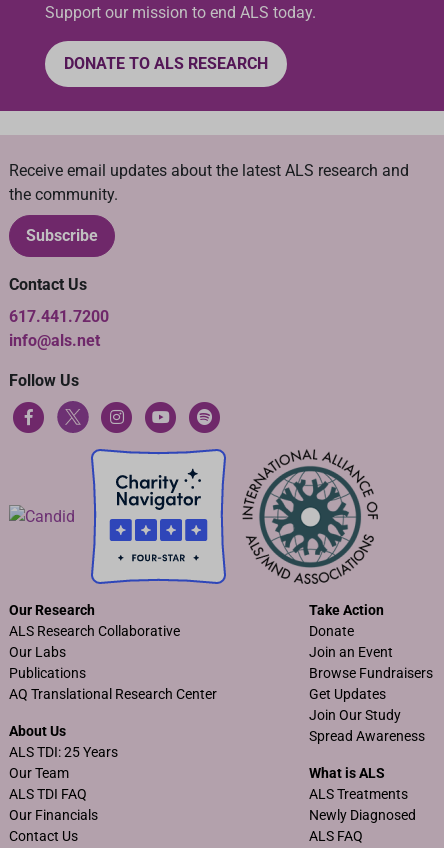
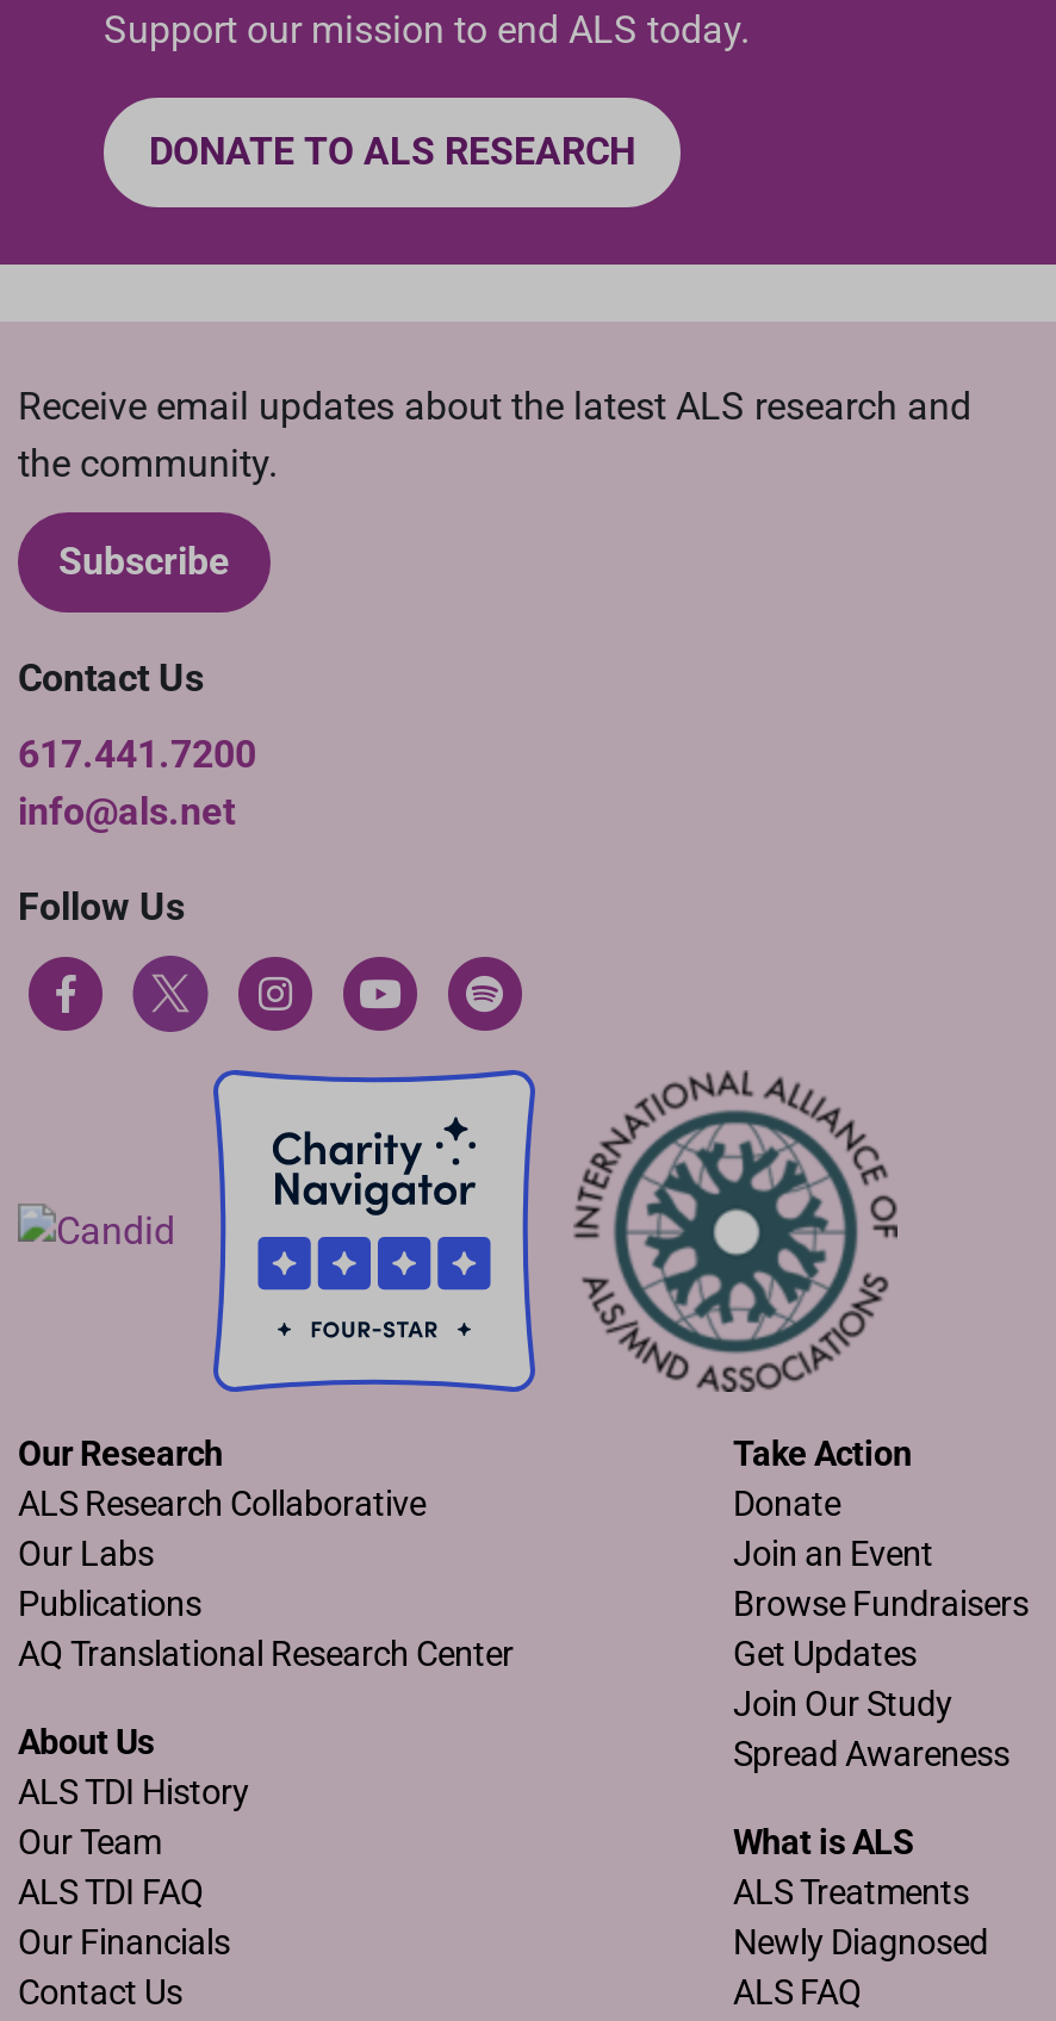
- ALS TDI: 25 Years
+ ALS TDI History
